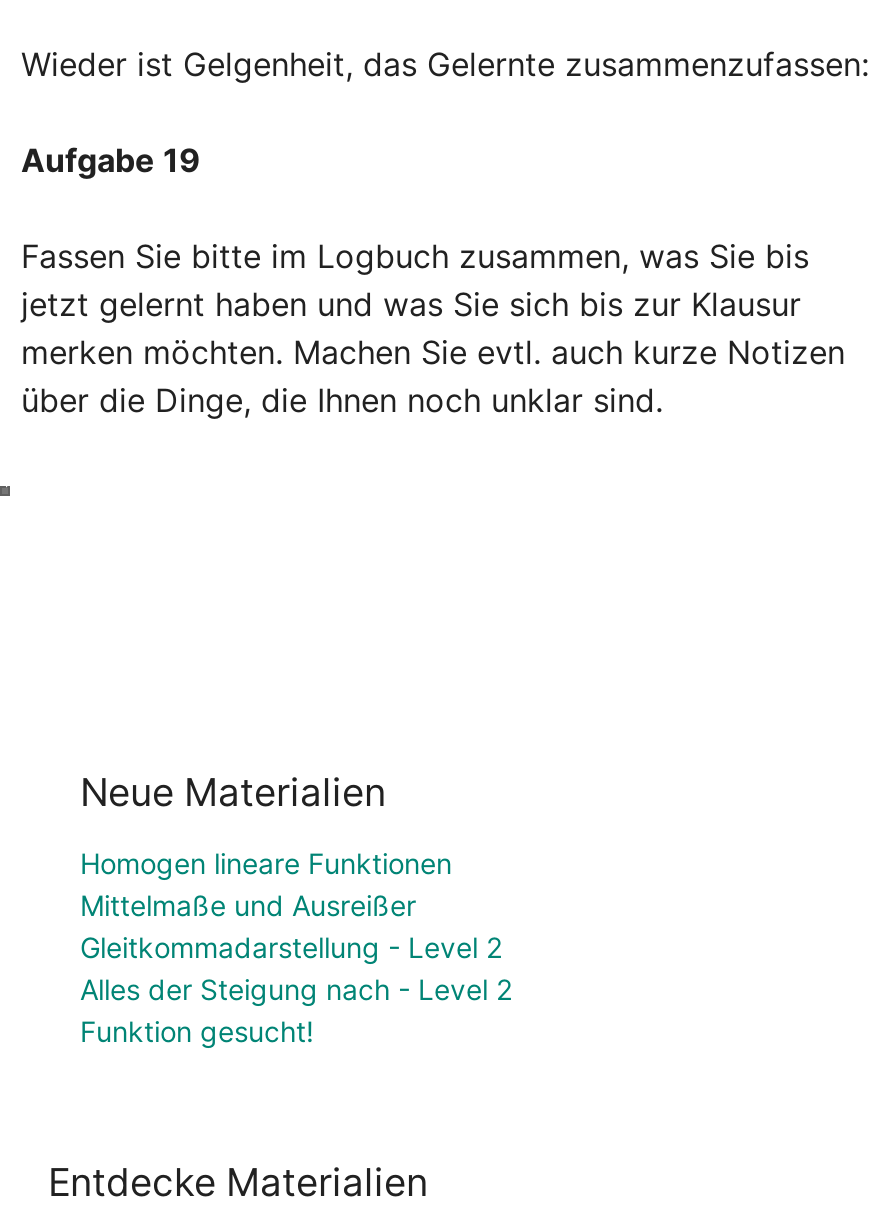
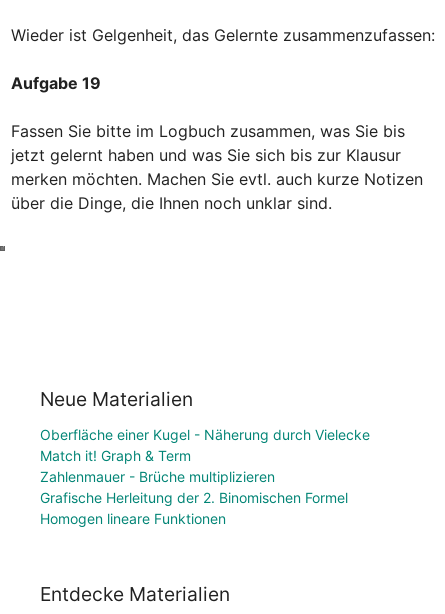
+ Oberfläche einer Kugel - Näherung durch Vielecke
+ Match it! Graph & Term
+ Zahlenmauer - Brüche multiplizieren
+ Grafische Herleitung der 2. Binomischen Formel

moved down: Homogen lineare Funktionen

- Mittelmaße und Ausreißer
- Gleitkommadarstellung - Level 2
- Alles der Steigung nach - Level 2
- Funktion gesucht!
